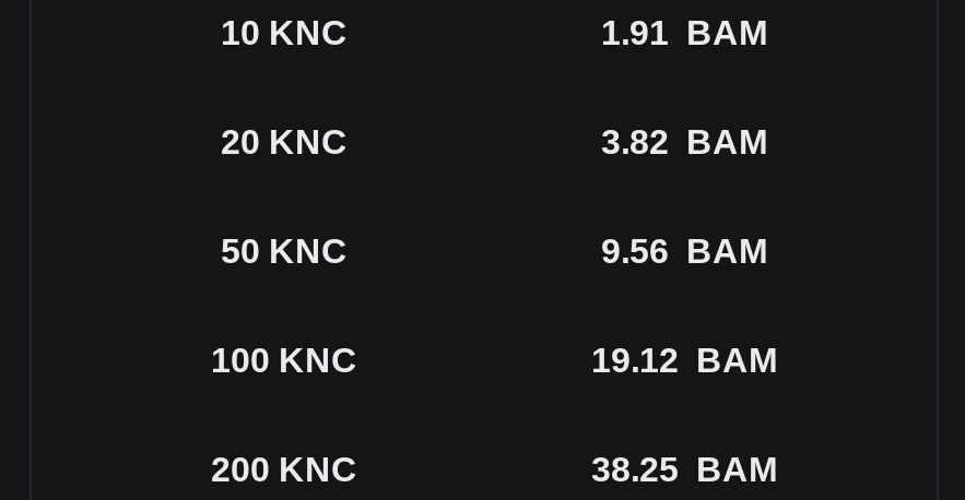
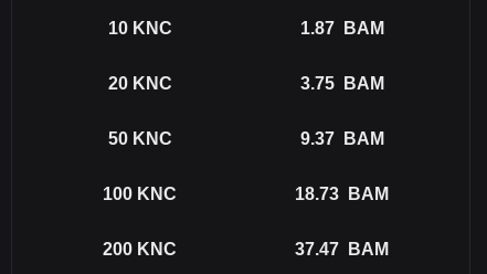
- 1.91 BAM
+ 1.87 BAM

- 3.82 BAM
+ 3.75 BAM

- 9.56 BAM
+ 9.37 BAM

- 19.12 BAM
+ 18.73 BAM

- 38.25 BAM
+ 37.47 BAM
